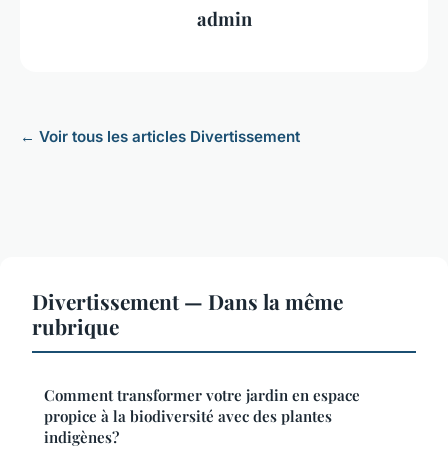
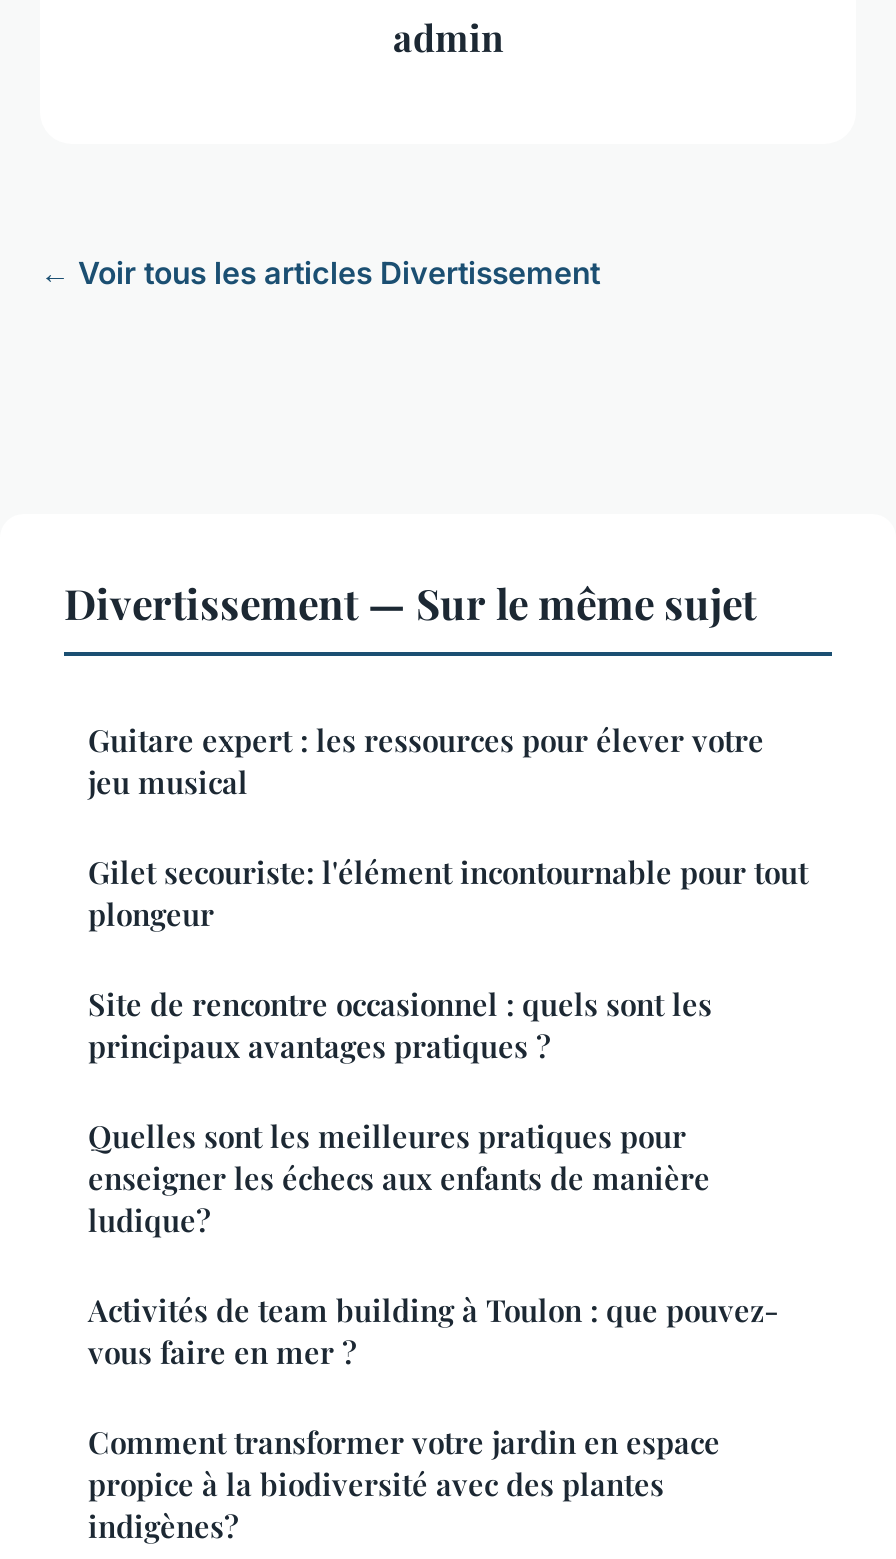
- Divertissement — Dans la même
- rubrique
+ Divertissement — Sur le même sujet
+ Guitare expert : les ressources pour élever votre
+ jeu musical
+ Gilet secouriste: l'élément incontournable pour tout
+ plongeur
+ Site de rencontre occasionnel : quels sont les
+ principaux avantages pratiques ?
+ Quelles sont les meilleures pratiques pour
+ enseigner les échecs aux enfants de manière
+ ludique?
+ Activités de team building à Toulon : que pouvez-
+ vous faire en mer ?
